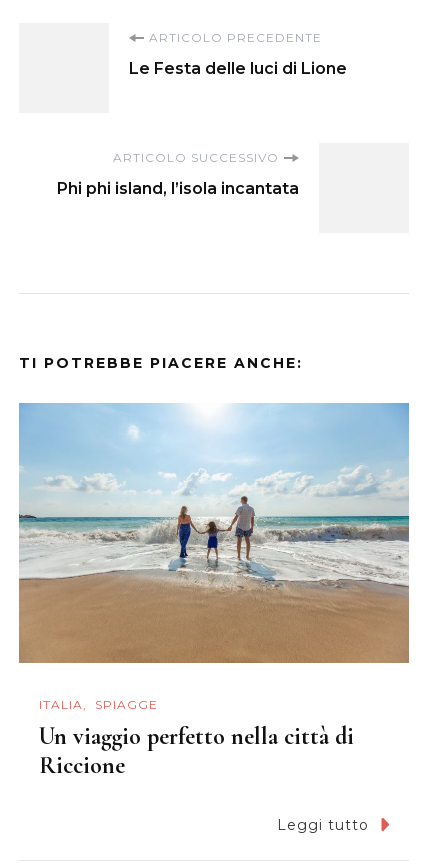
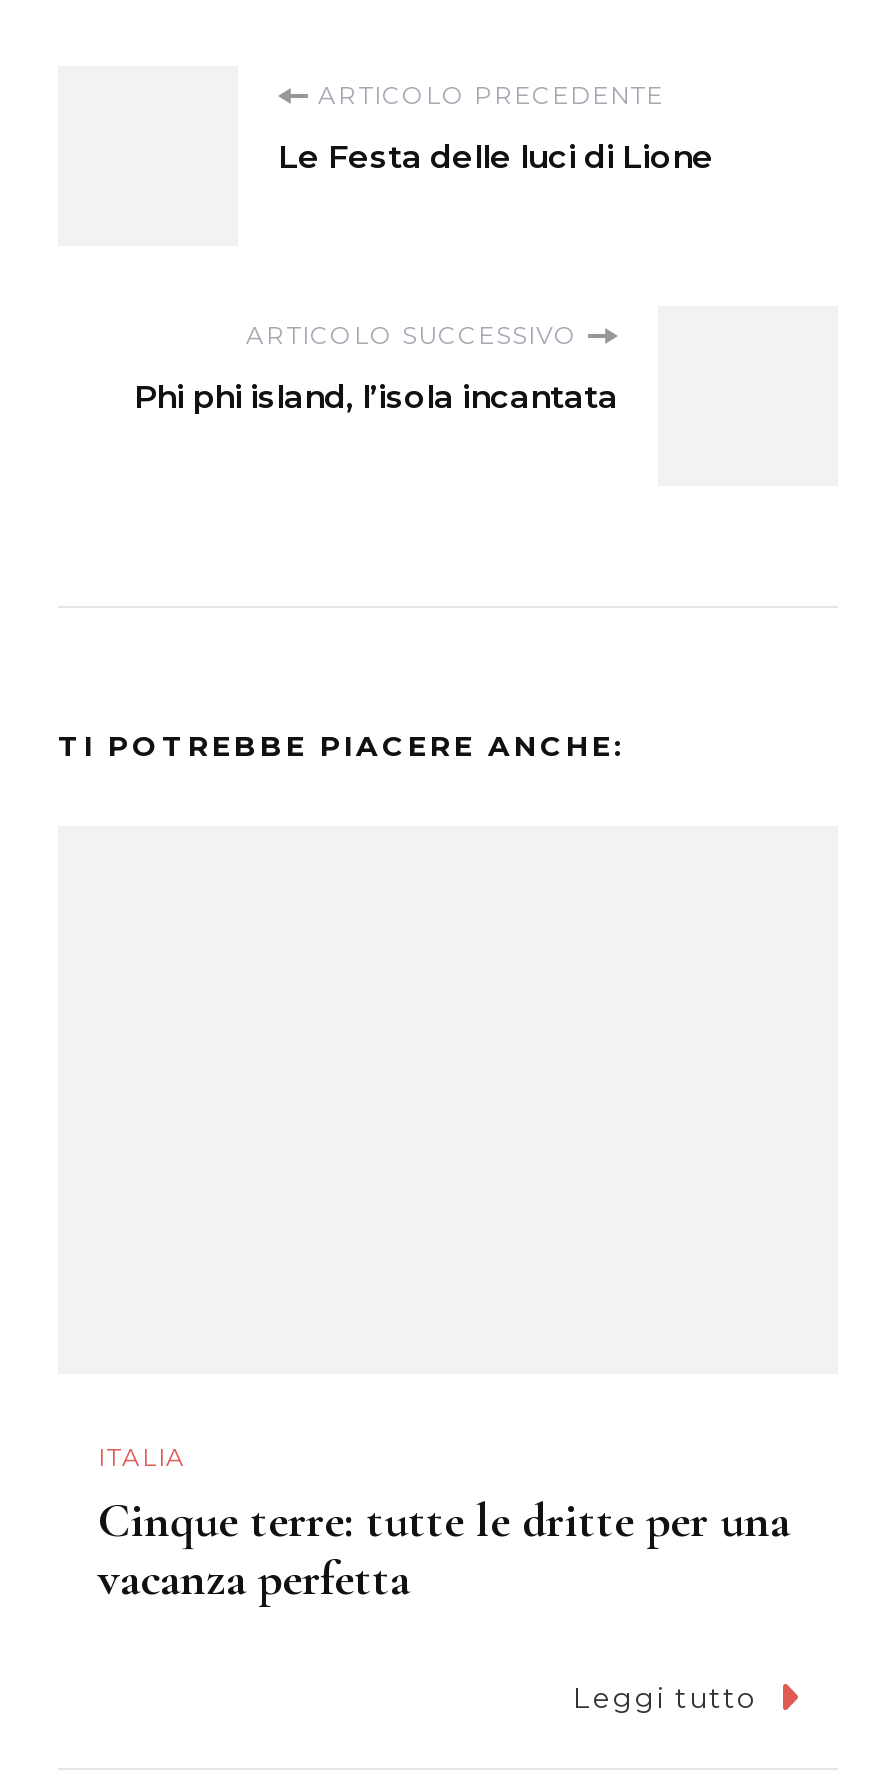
- [image]

- SPIAGGE
- Un viaggio perfetto nella città di
- Riccione
+ Cinque terre: tutte le dritte per una
+ vacanza perfetta
